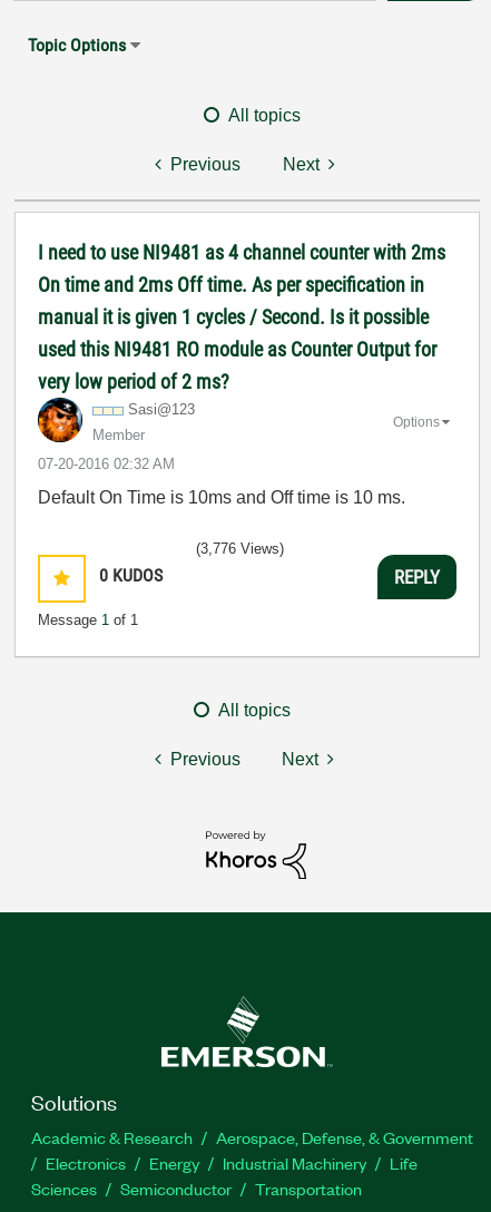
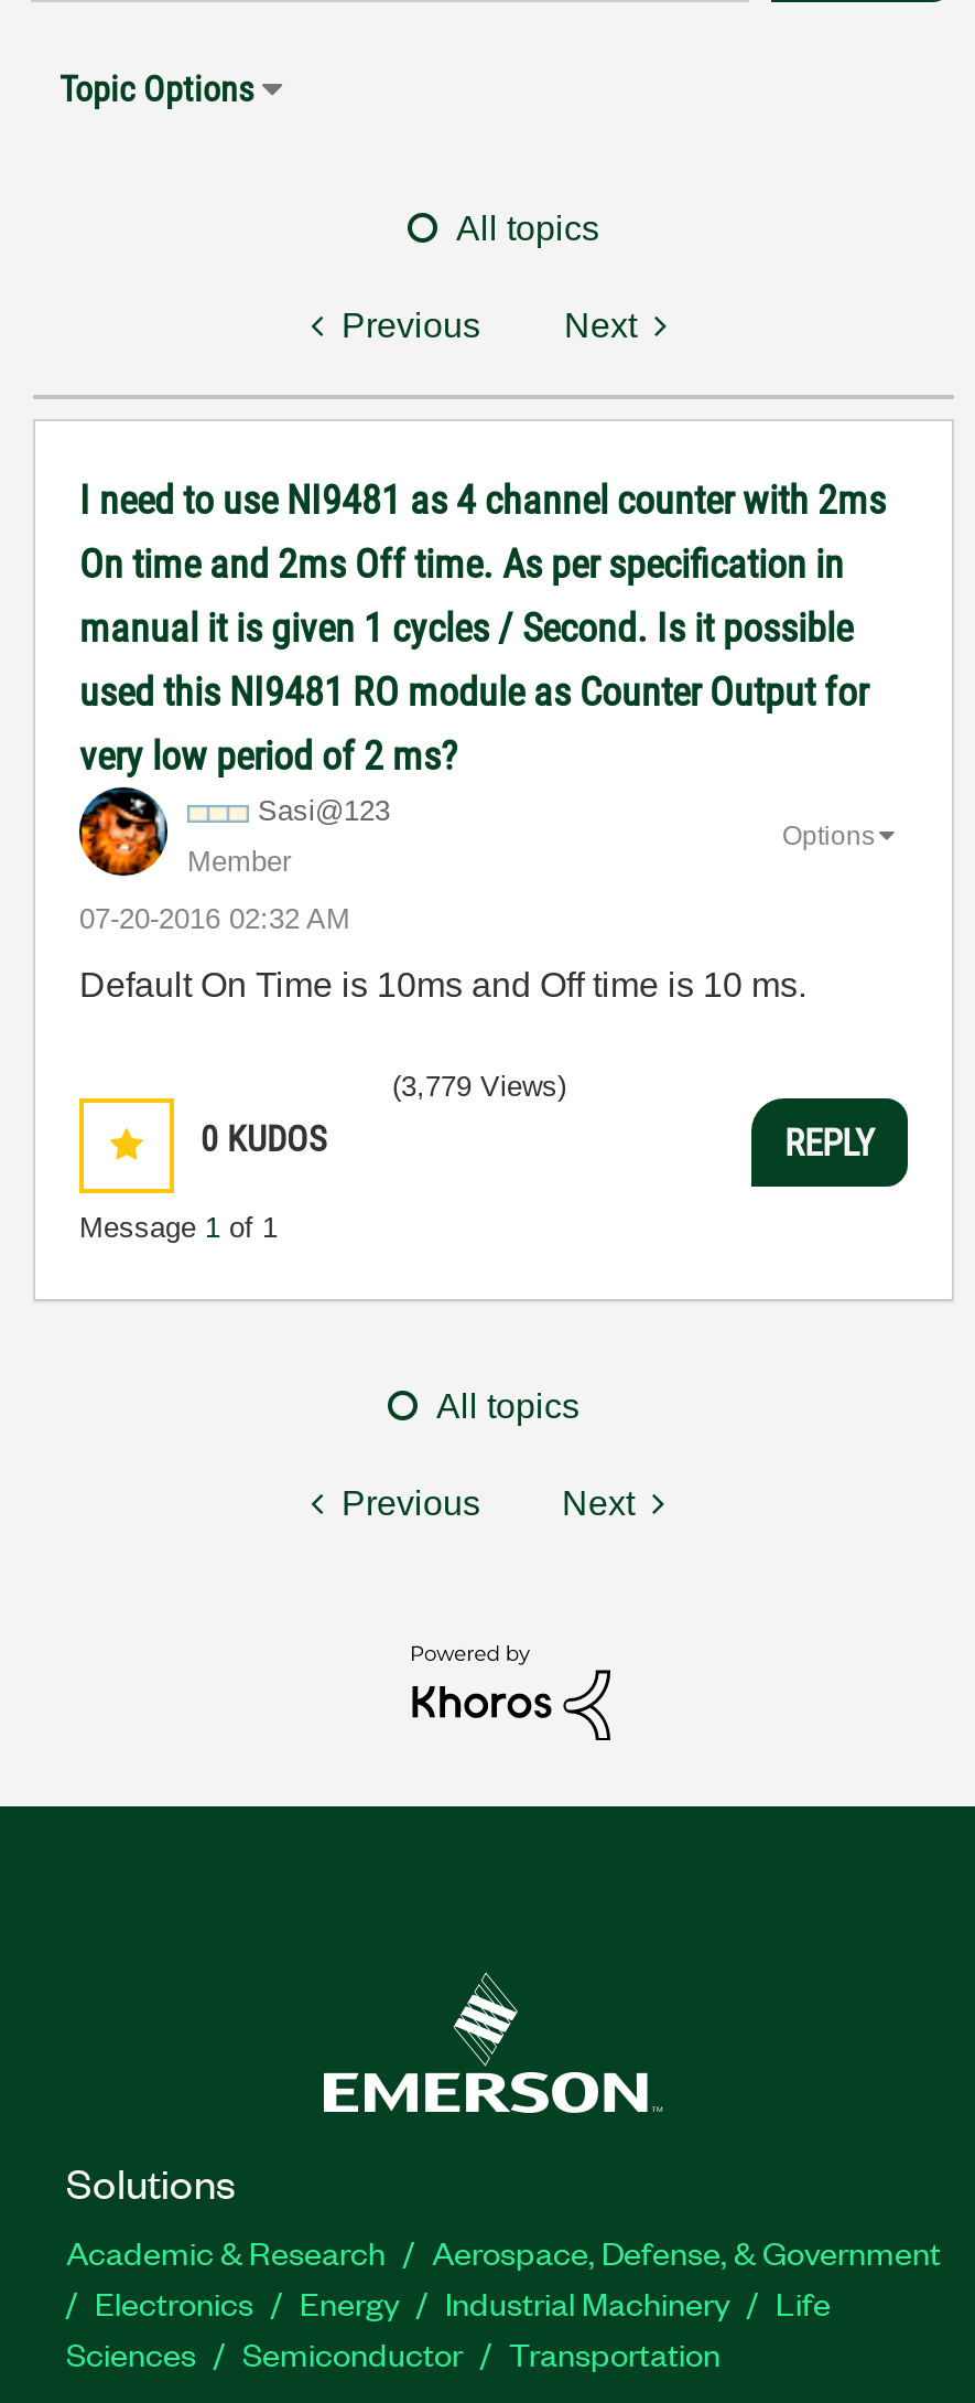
- (3,776 Views)
+ (3,779 Views)
